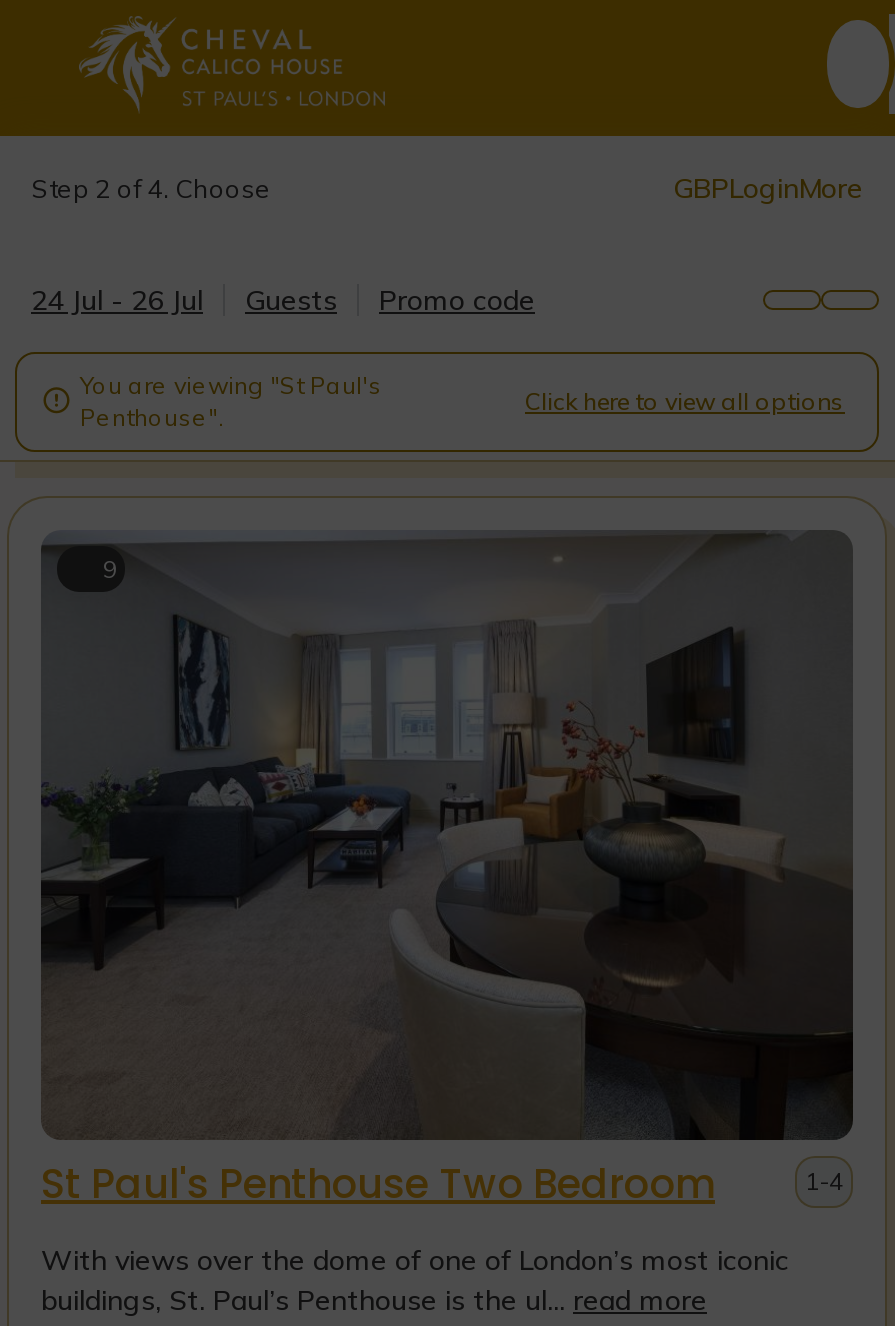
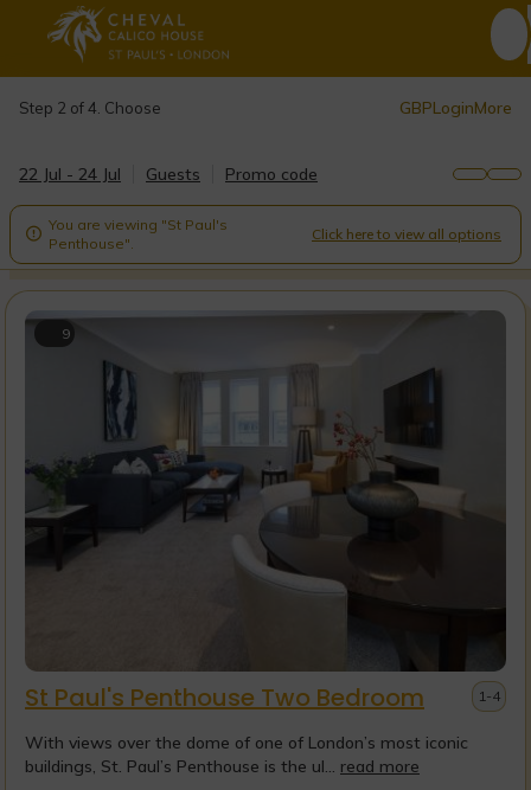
- 24 Jul - 26 Jul Guests Promo code
+ 22 Jul - 24 Jul Guests Promo code
